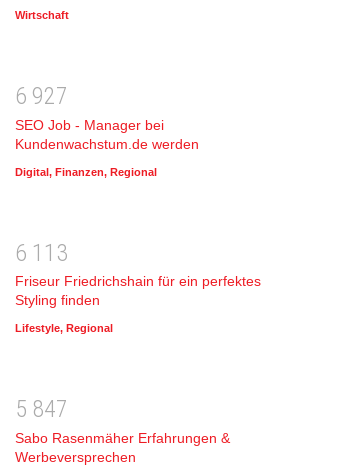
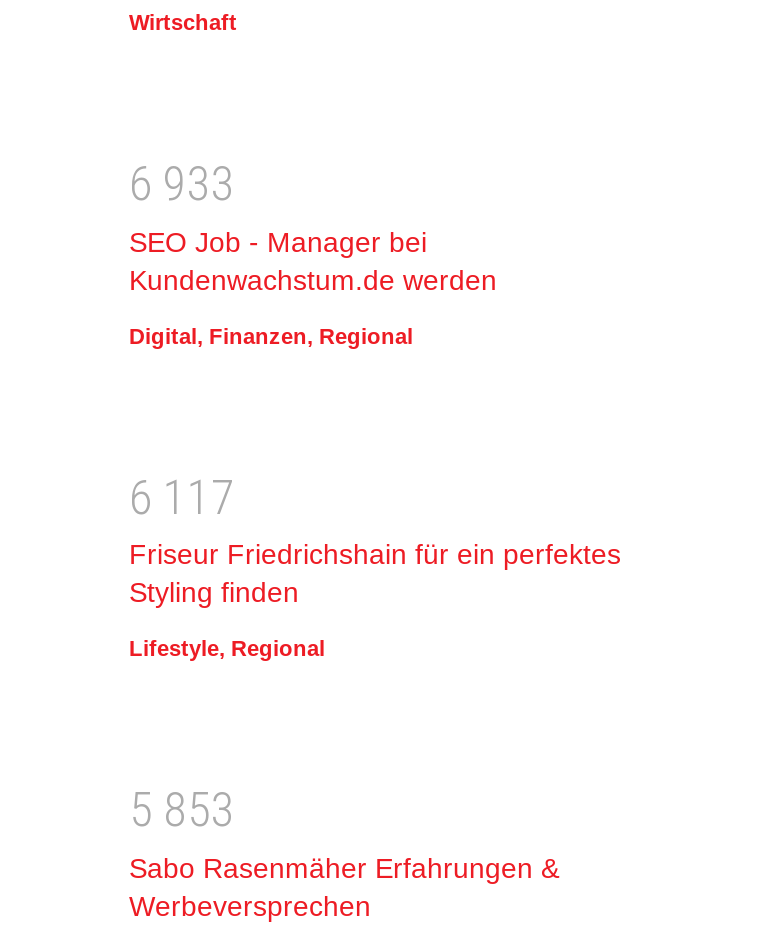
- 6 927
+ 6 933

- 6 1 1 3
+ 6 1 1 7

- 5 847
+ 5 853
